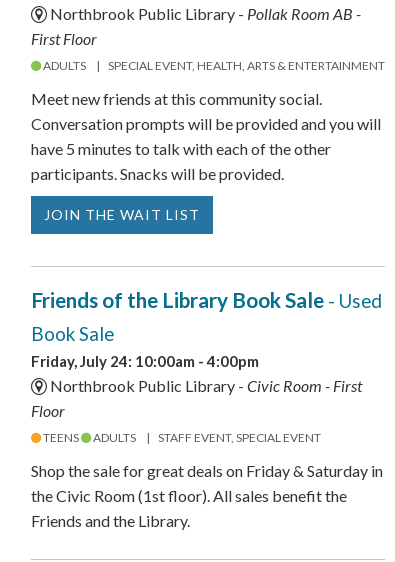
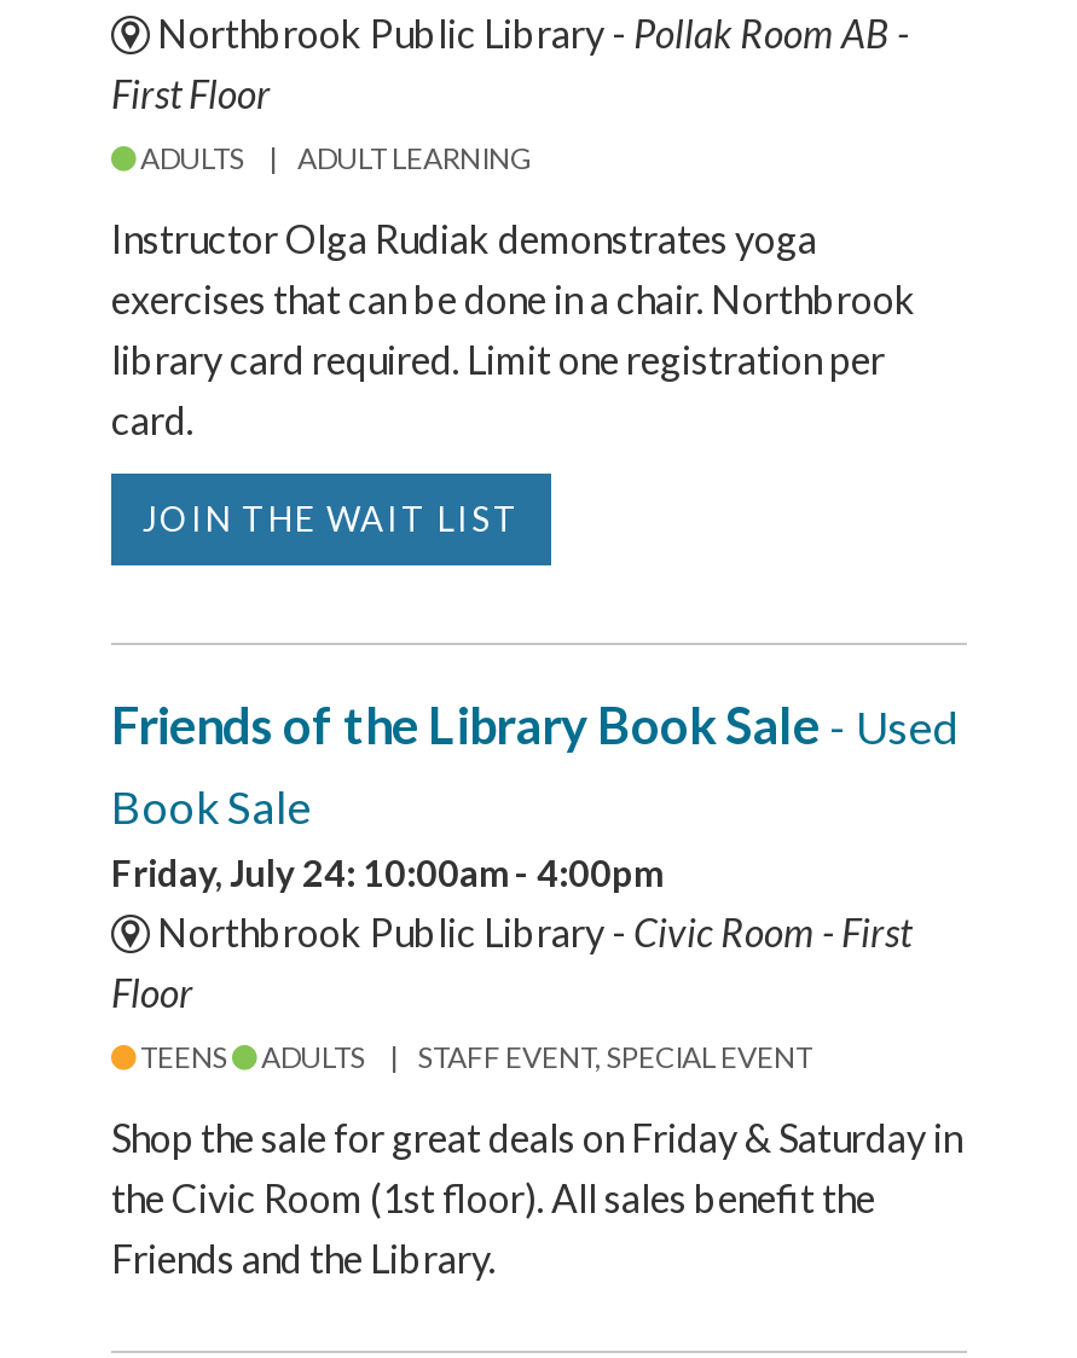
- SPECIAL EVENT, HEALTH, ARTS & ENTERTAINMENT
+ ADULT LEARNING

- Meet new friends at this community social.
- Conversation prompts will be provided and you will
- have 5 minutes to talk with each of the other
- participants. Snacks will be provided.
+ Instructor Olga Rudiak demonstrates yoga
+ exercises that can be done in a chair. Northbrook
+ library card required. Limit one registration per
+ card.
